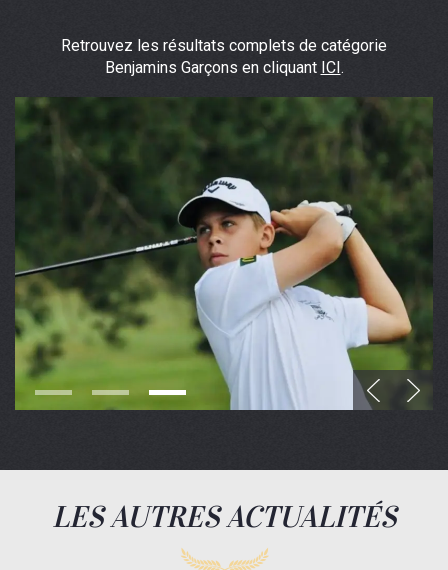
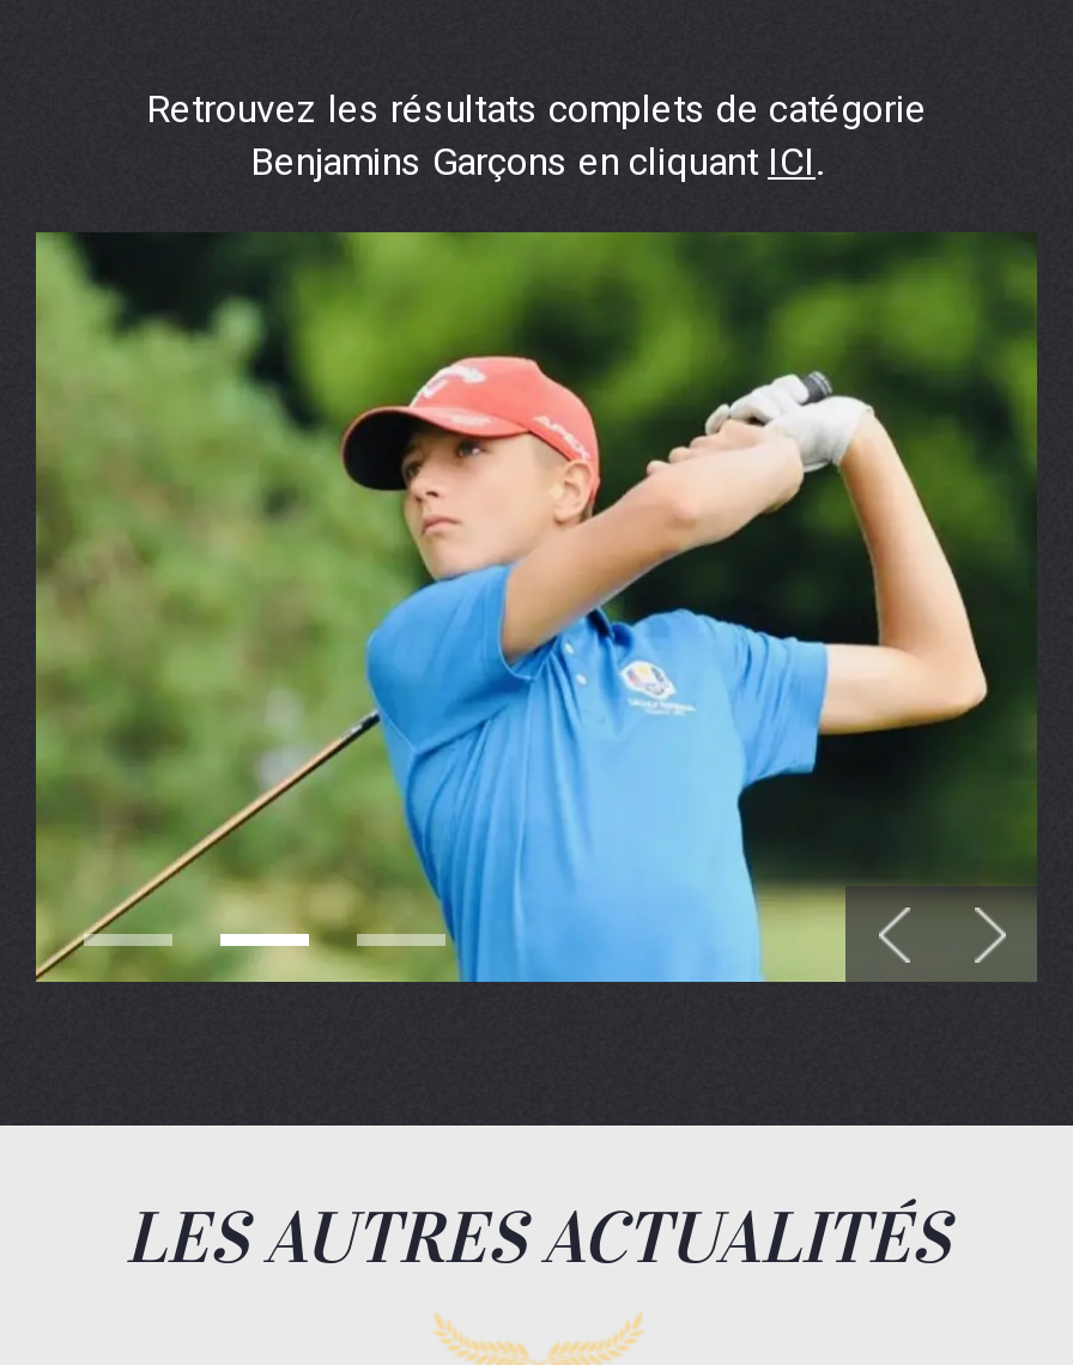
- [image]
+ [image]
